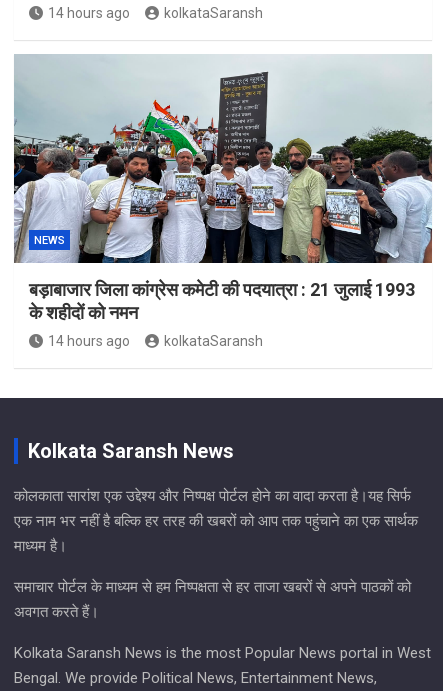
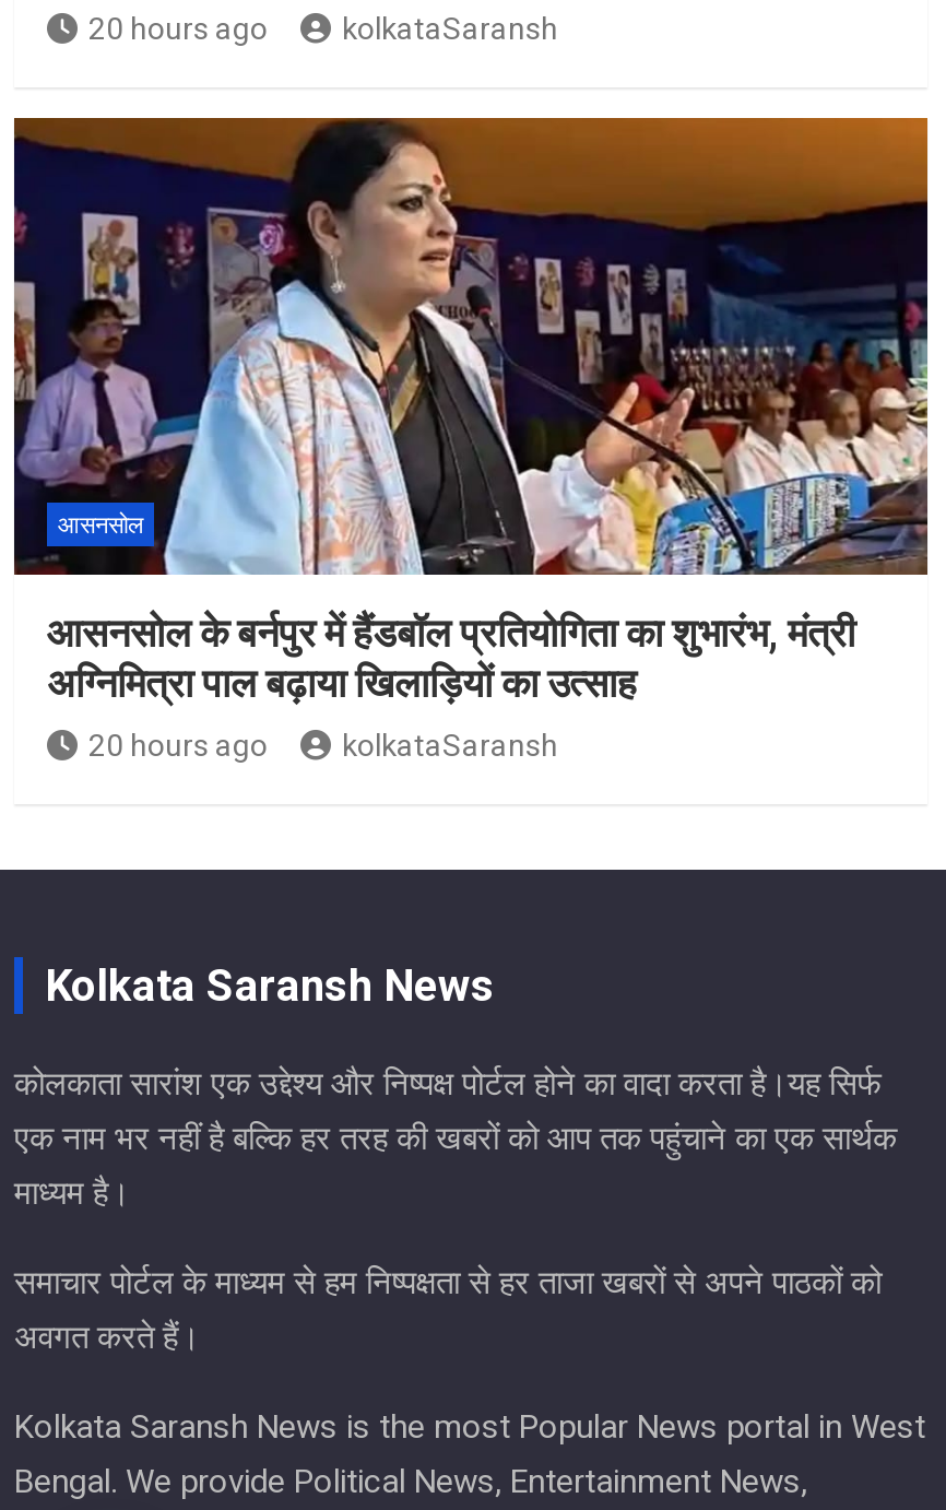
- 14 hours ago
+ 20 hours ago

- [image]
- NEWS
+ [image]
+ आसनसोल

- बड़ाबाजार जिला कांग्रेस कमेटी की पदयात्रा : 21 जुलाई 1993
- के शहीदों को नमन
+ आसनसोल के बर्नपुर में हैंडबॉल प्रतियोगिता का शुभारंभ, मंत्री
+ अग्निमित्रा पाल बढ़ाया खिलाड़ियों का उत्साह

- 14 hours ago
+ 20 hours ago
